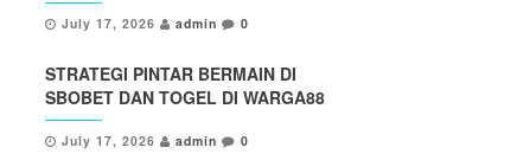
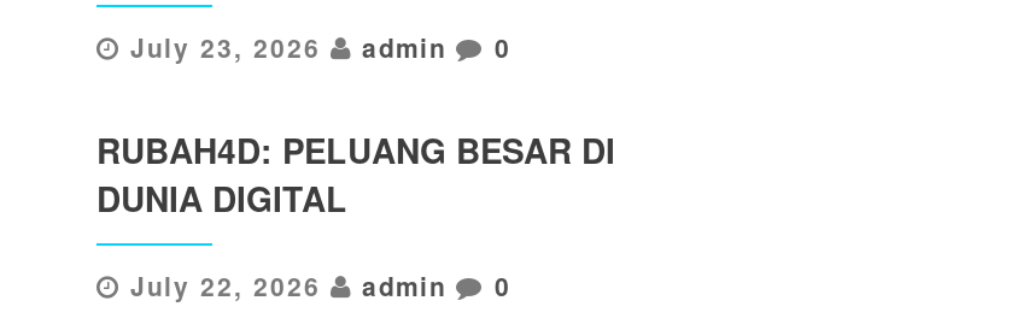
- July 17, 2026 admin 0
+ July 23, 2026 admin 0

- STRATEGI PINTAR BERMAIN DI
- SBOBET DAN TOGEL DI WARGA88
+ RUBAH4D: PELUANG BESAR DI
+ DUNIA DIGITAL

- July 17, 2026 admin 0
+ July 22, 2026 admin 0
